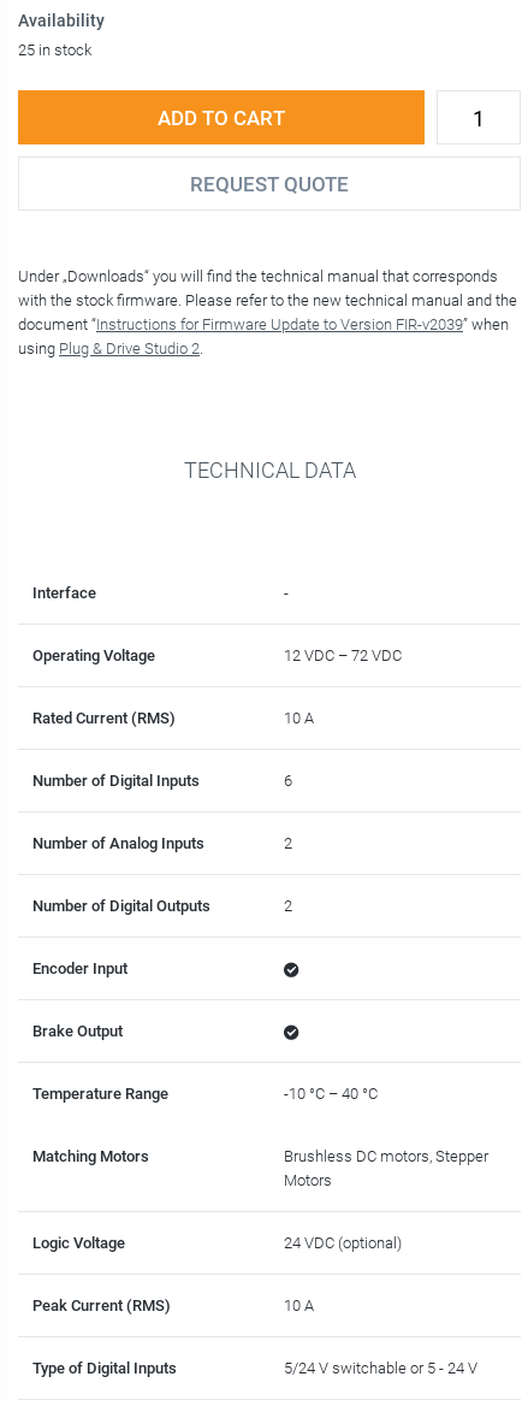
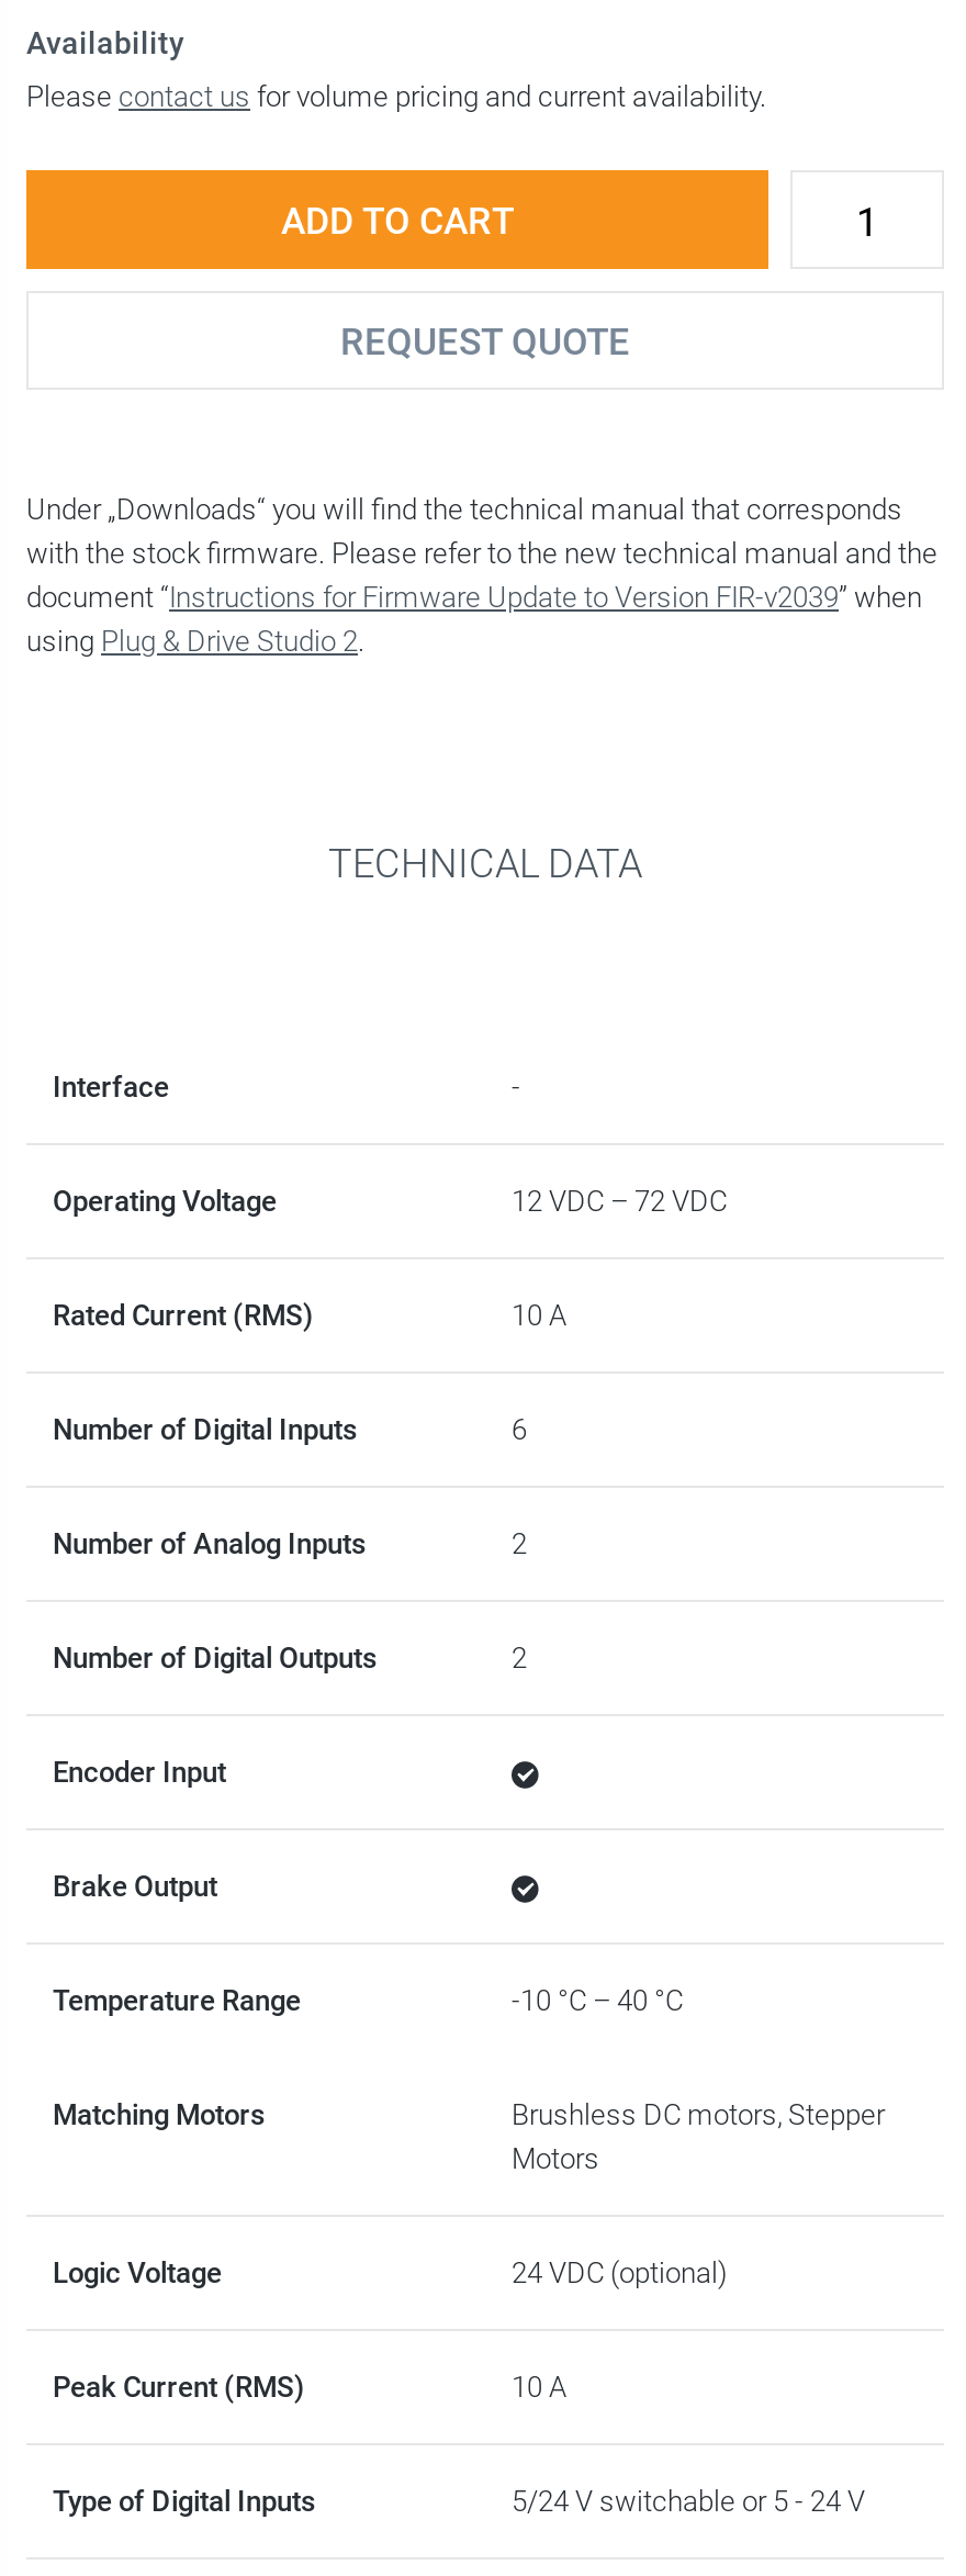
- 25 in stock
+ Please contact us for volume pricing and current availability.
